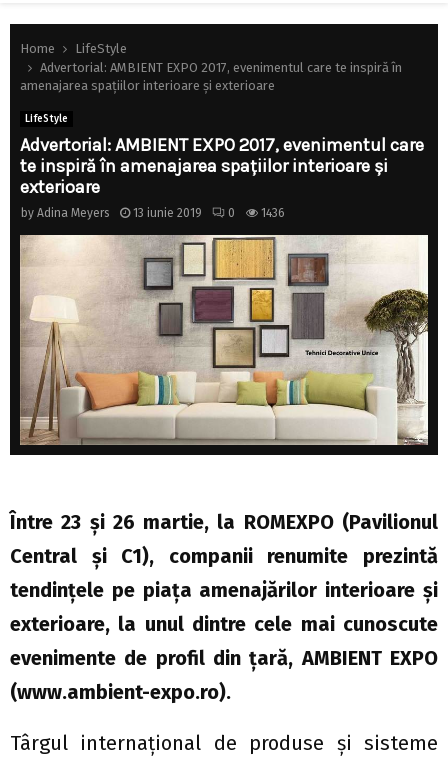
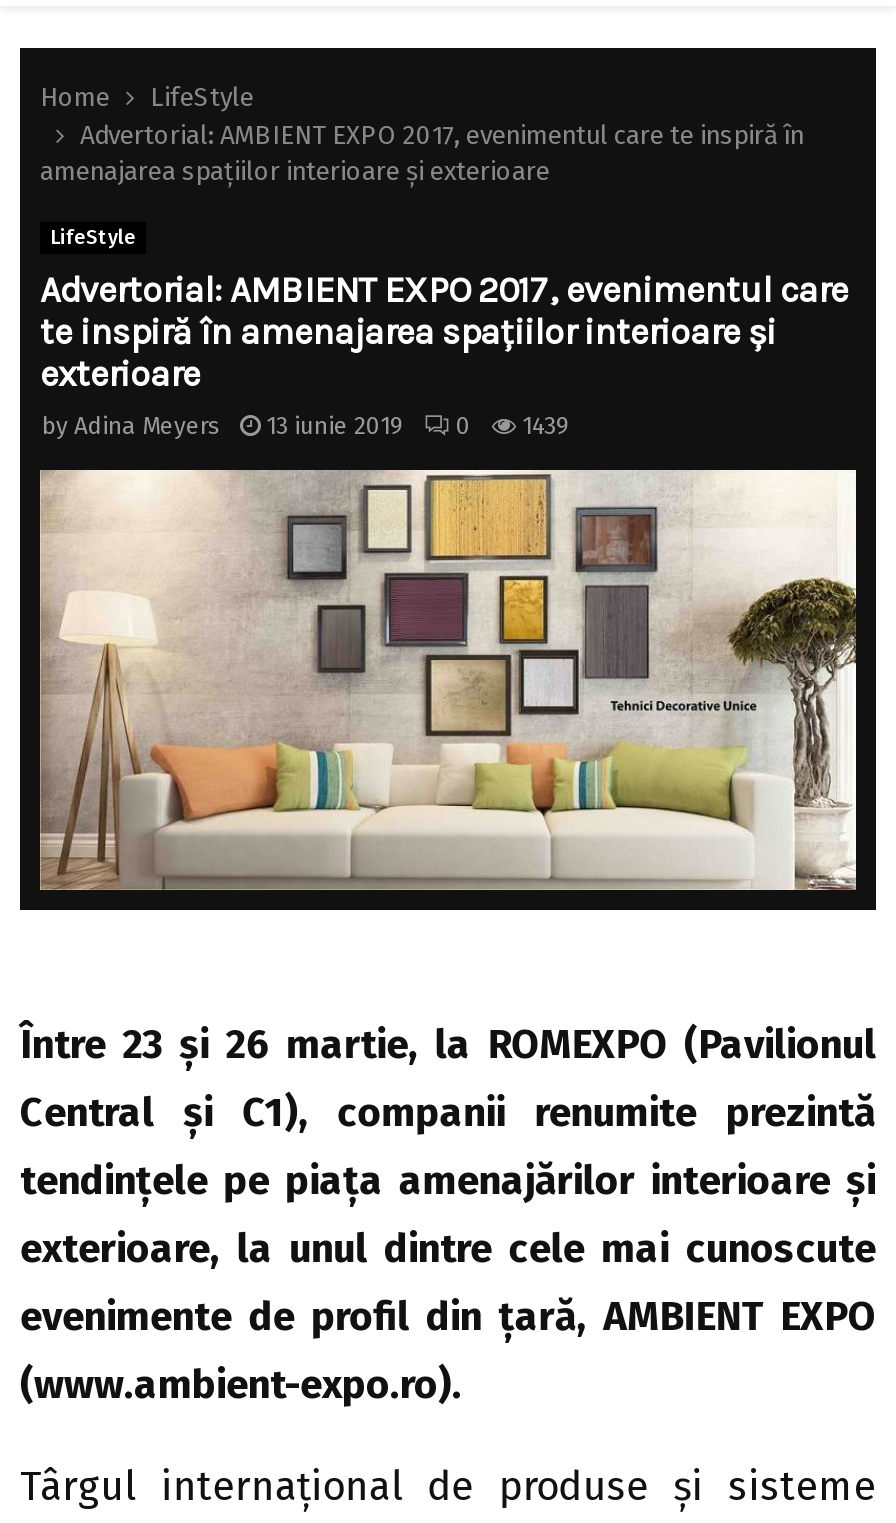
- by Adina Meyers 13 iunie 2019 0 1436
+ by Adina Meyers 13 iunie 2019 0 1439
